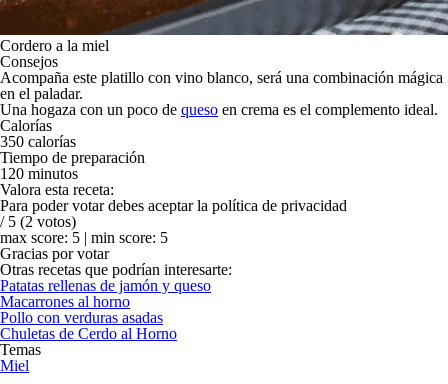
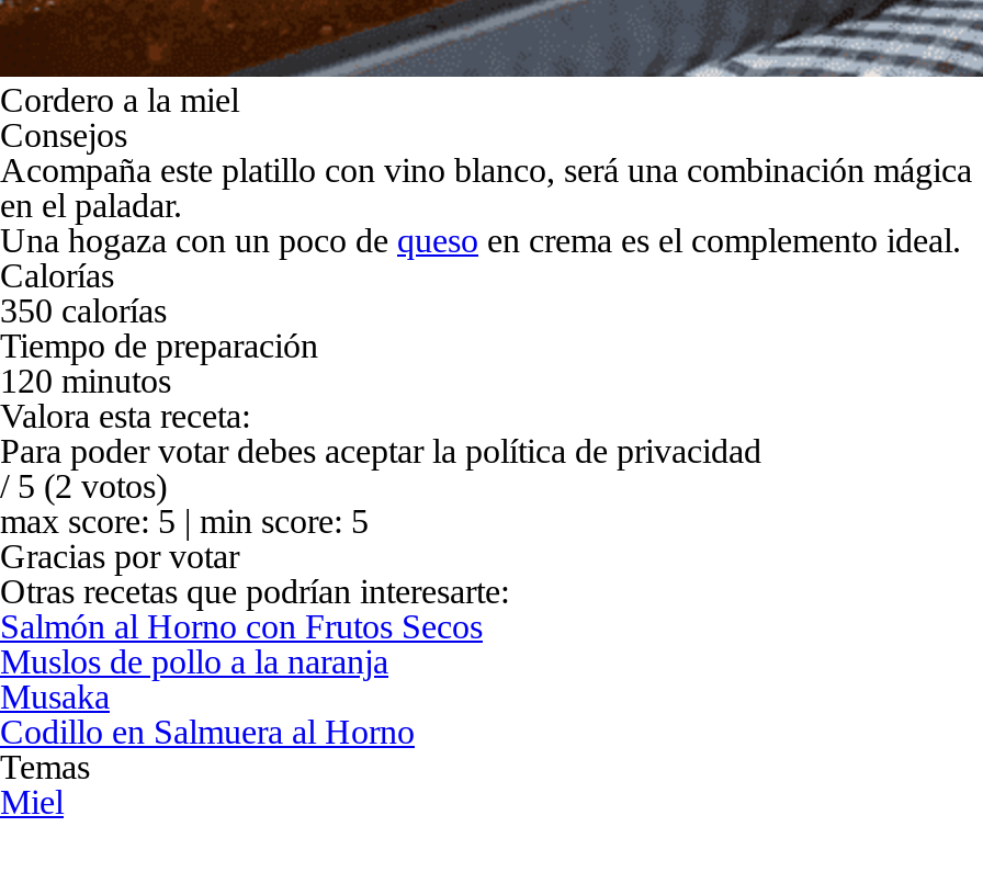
- Patatas rellenas de jamón y queso
- Macarrones al horno
- Pollo con verduras asadas
- Chuletas de Cerdo al Horno
+ Salmón al Horno con Frutos Secos
+ Muslos de pollo a la naranja
+ Musaka
+ Codillo en Salmuera al Horno
